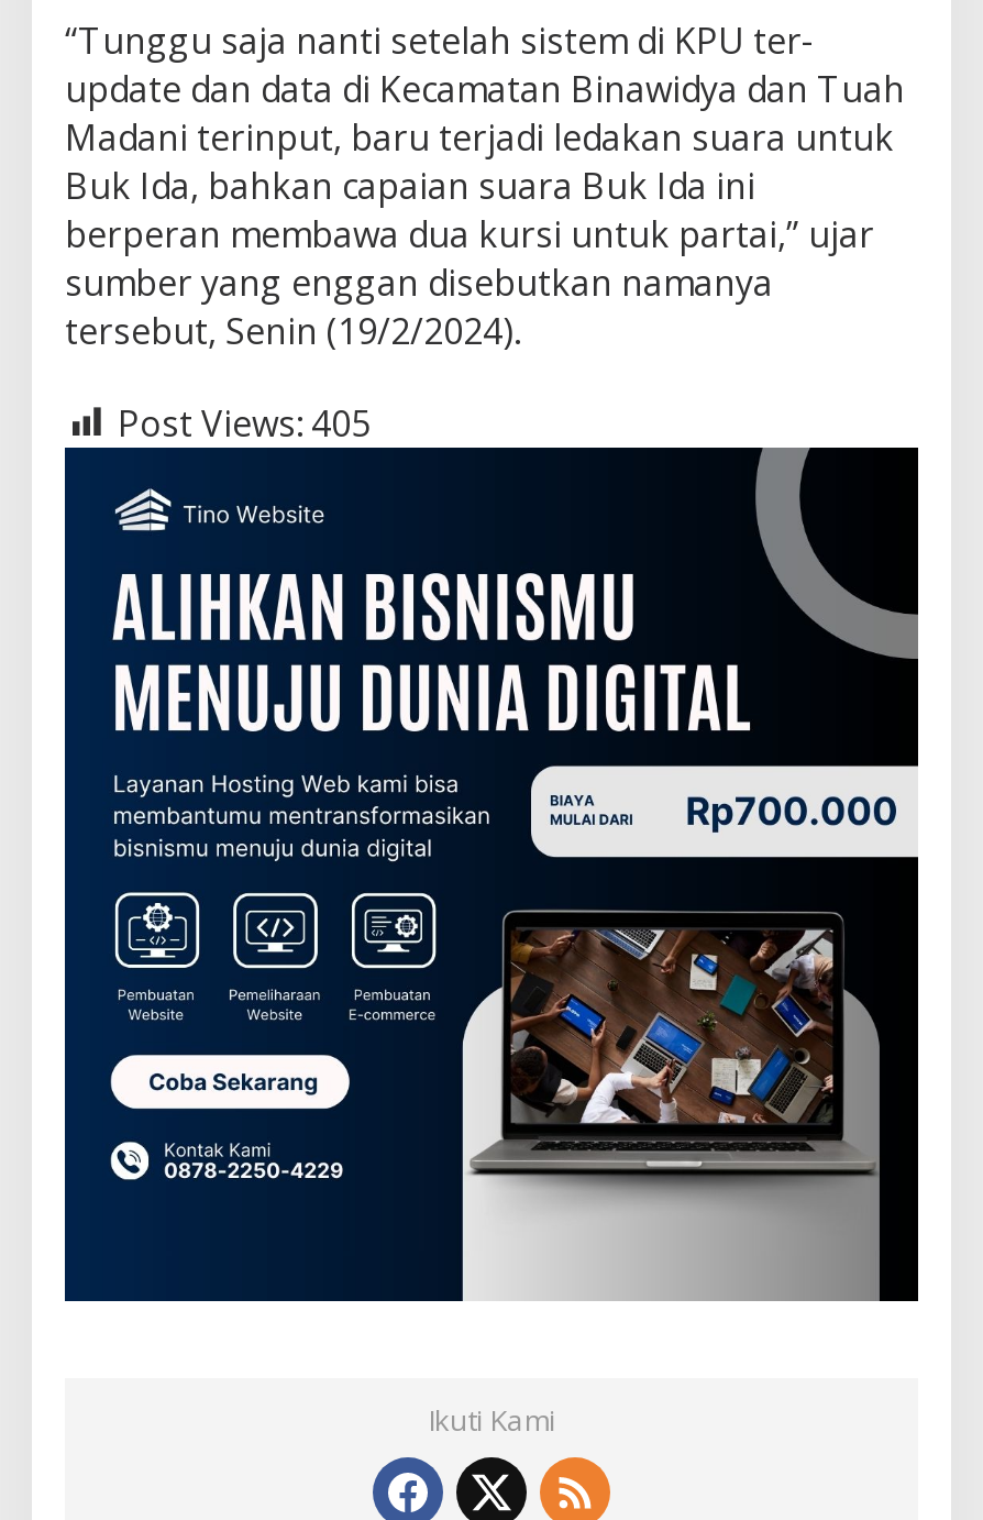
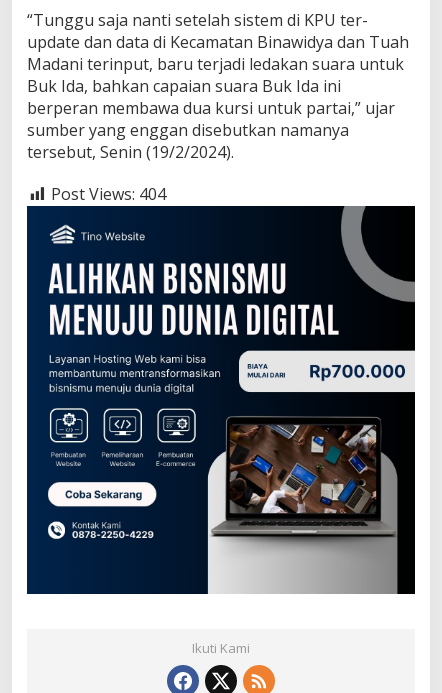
- Post Views: 405
+ Post Views: 404
